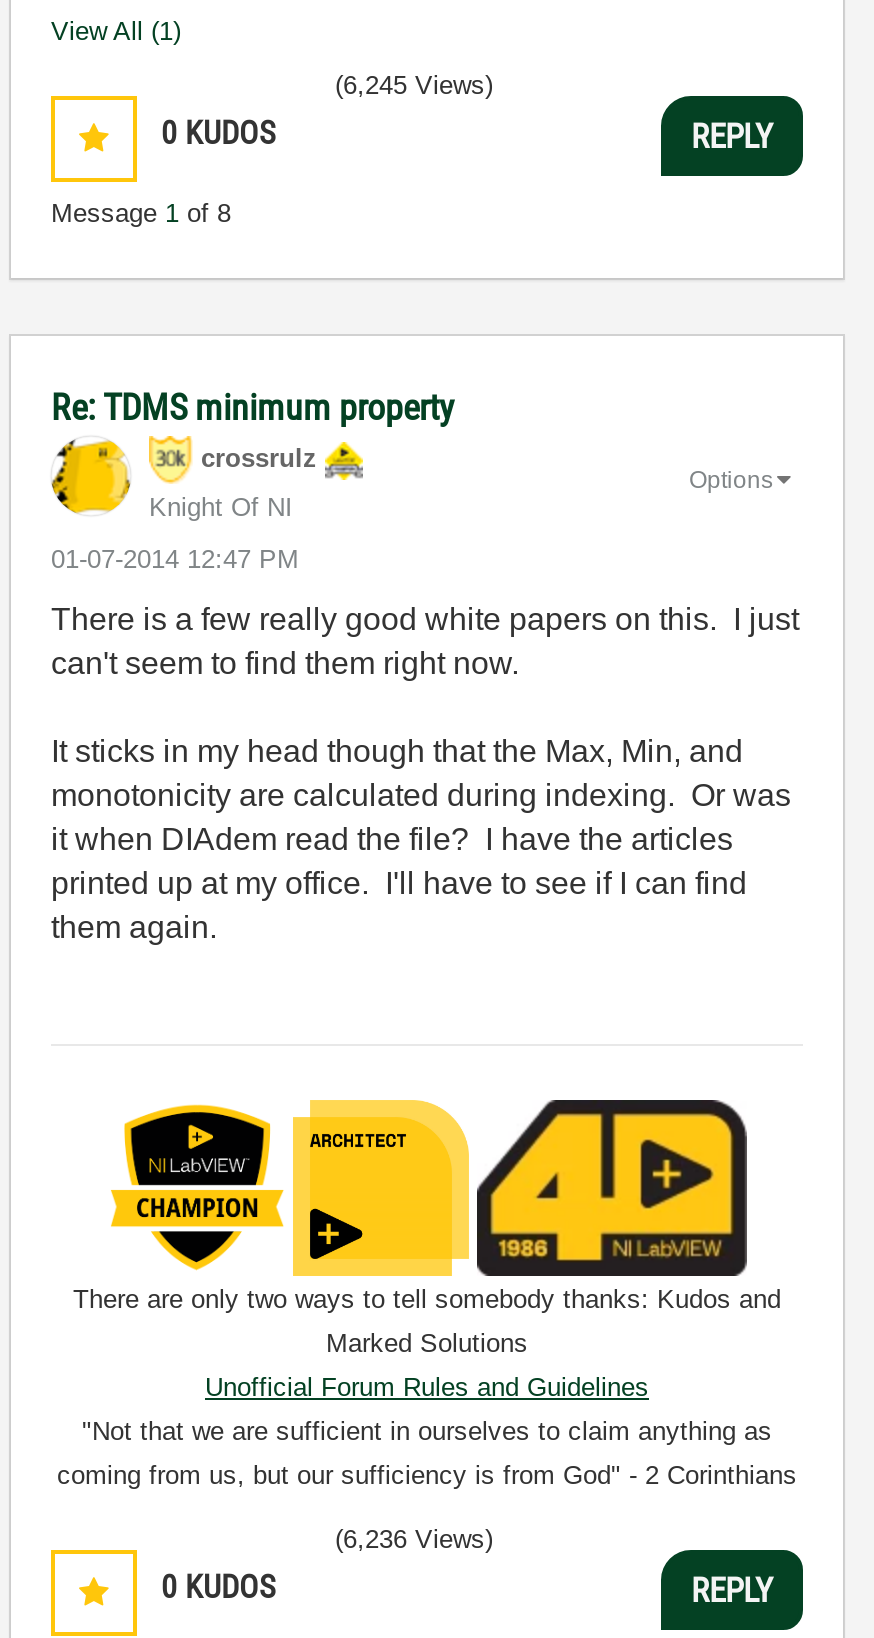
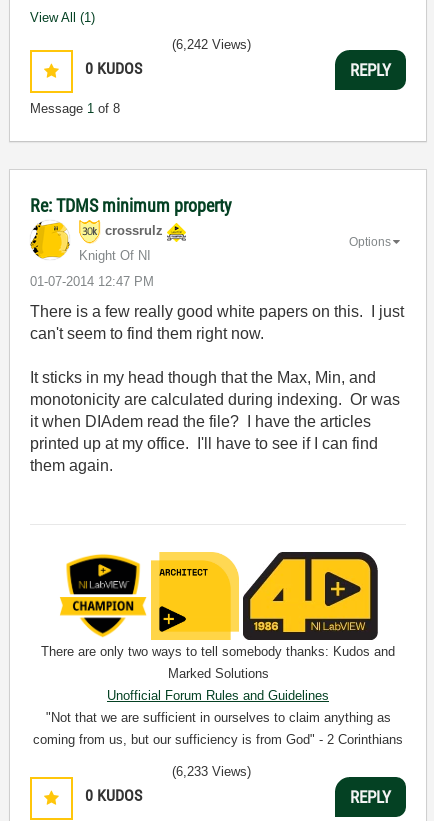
- (6,245 Views)
+ (6,242 Views)

- (6,236 Views)
+ (6,233 Views)
